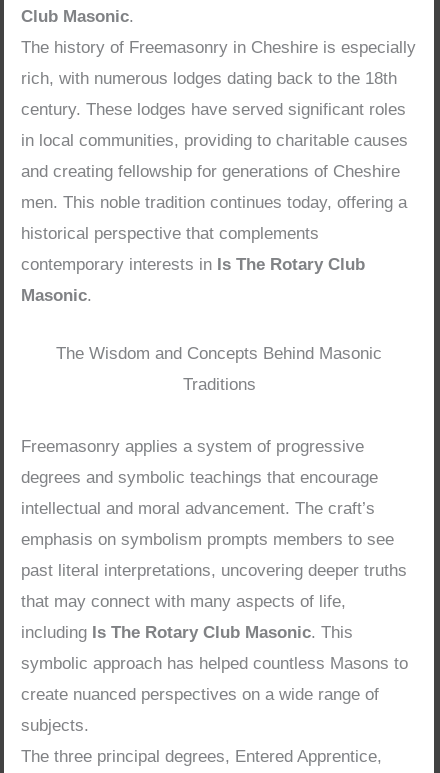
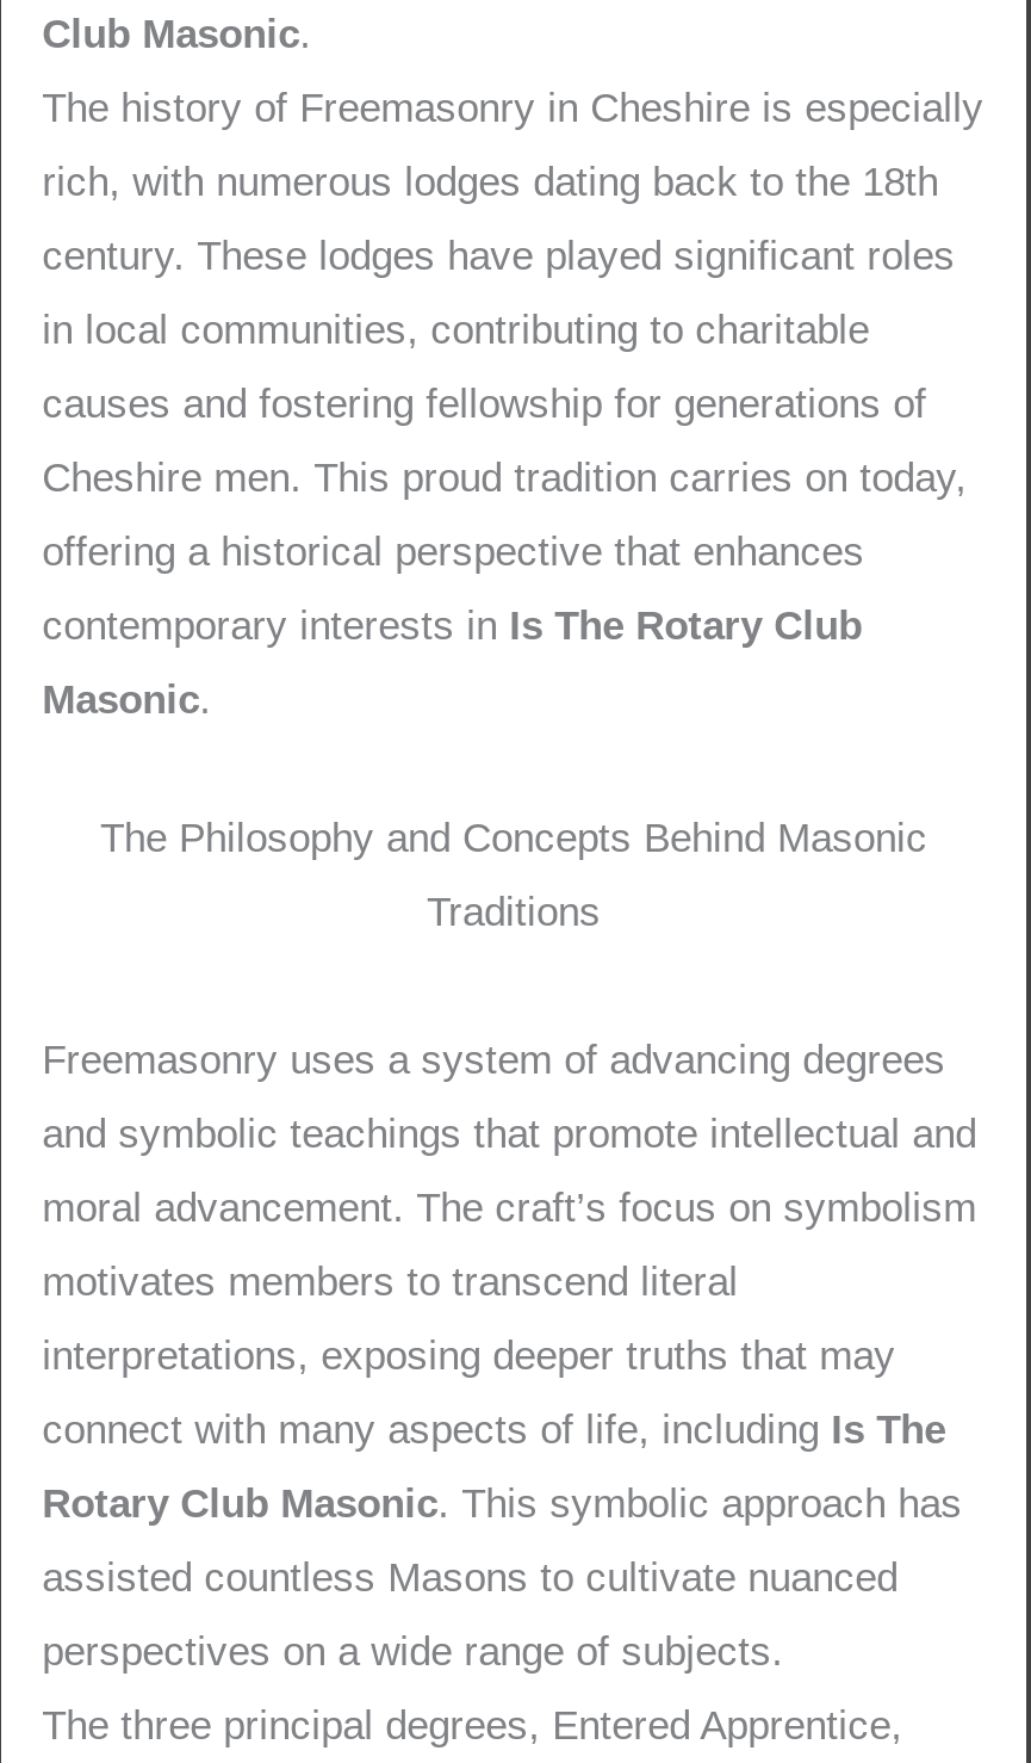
- century. These lodges have served significant roles
+ century. These lodges have played significant roles

- in local communities, providing to charitable causes
+ in local communities, contributing to charitable

- and creating fellowship for generations of Cheshire
+ causes and fostering fellowship for generations of

- men. This noble tradition continues today, offering a
+ Cheshire men. This proud tradition carries on today,

- historical perspective that complements
+ offering a historical perspective that enhances

- The Wisdom and Concepts Behind Masonic
+ The Philosophy and Concepts Behind Masonic

- Freemasonry applies a system of progressive
- degrees and symbolic teachings that encourage
- intellectual and moral advancement. The craft’s
- emphasis on symbolism prompts members to see
- past literal interpretations, uncovering deeper truths
- that may connect with many aspects of life,
- including Is The Rotary Club Masonic. This
- symbolic approach has helped countless Masons to
- create nuanced perspectives on a wide range of
- subjects.
+ Freemasonry uses a system of advancing degrees
+ and symbolic teachings that promote intellectual and
+ moral advancement. The craft’s focus on symbolism
+ motivates members to transcend literal
+ interpretations, exposing deeper truths that may
+ connect with many aspects of life, including Is The
+ Rotary Club Masonic. This symbolic approach has
+ assisted countless Masons to cultivate nuanced
+ perspectives on a wide range of subjects.
